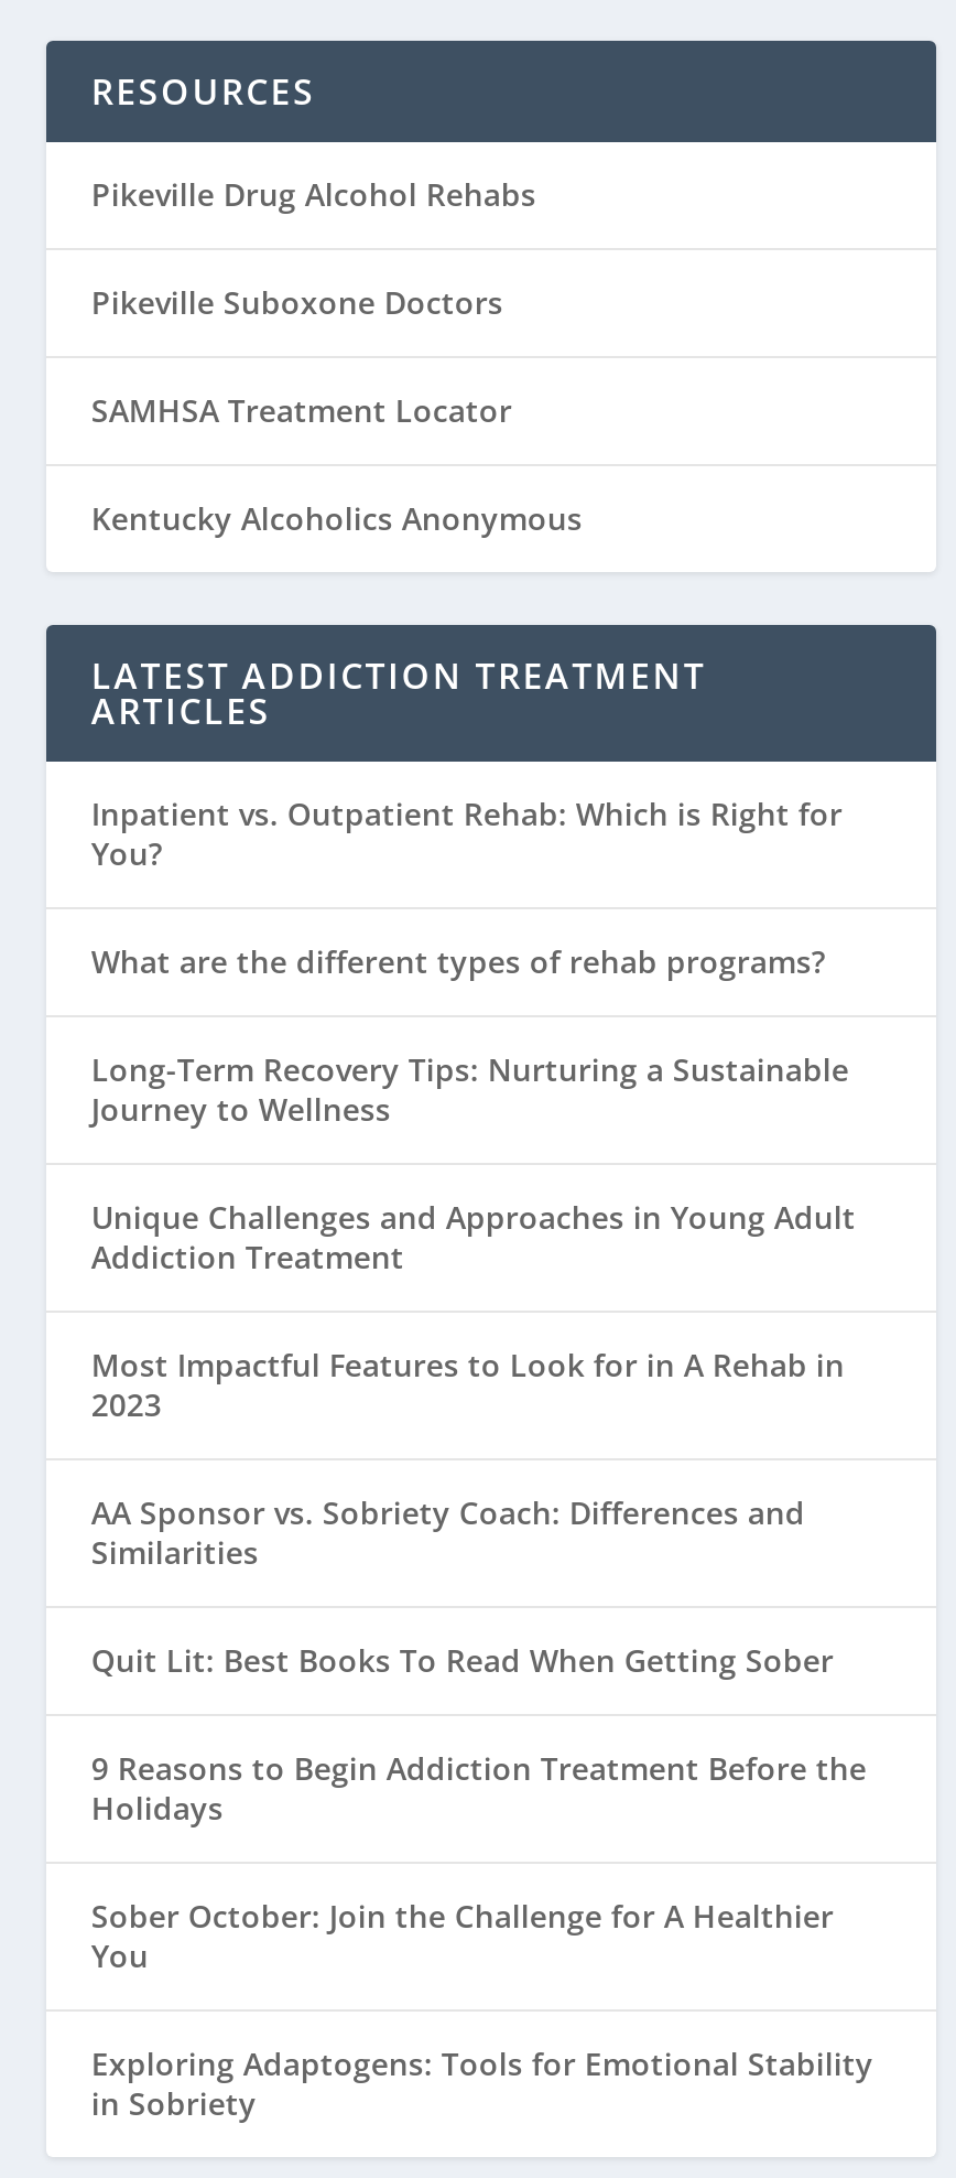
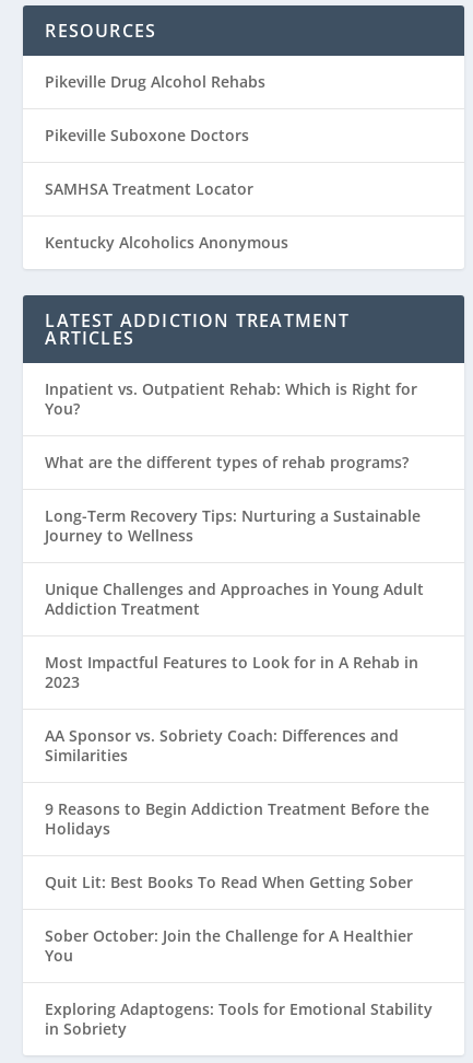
moved down: Quit Lit: Best Books To Read When Getting Sober

moved up: 9 Reasons to Begin Addiction Treatment Before the | Holidays
